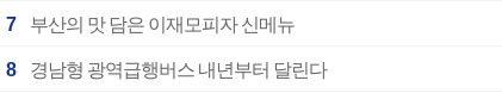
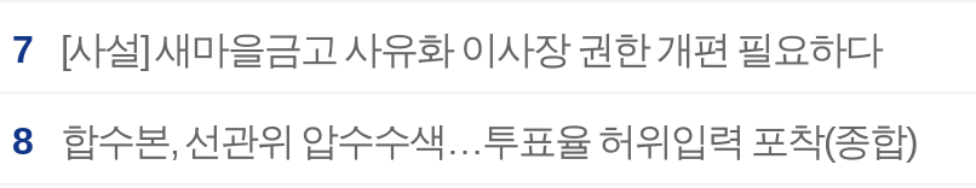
- 부산의 맛 담은 이재모피자 신메뉴
+ [사설] 새마을금고 사유화 이사장 권한 개편 필요하다

- 경남형 광역급행버스 내년부터 달린다
+ 합수본, 선관위 압수수색…투표율 허위입력 포착(종합)
